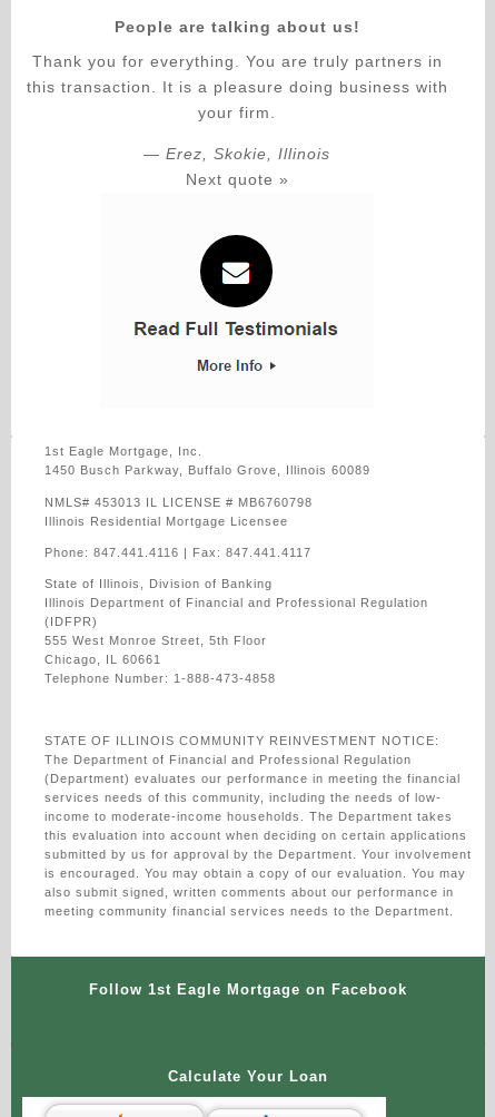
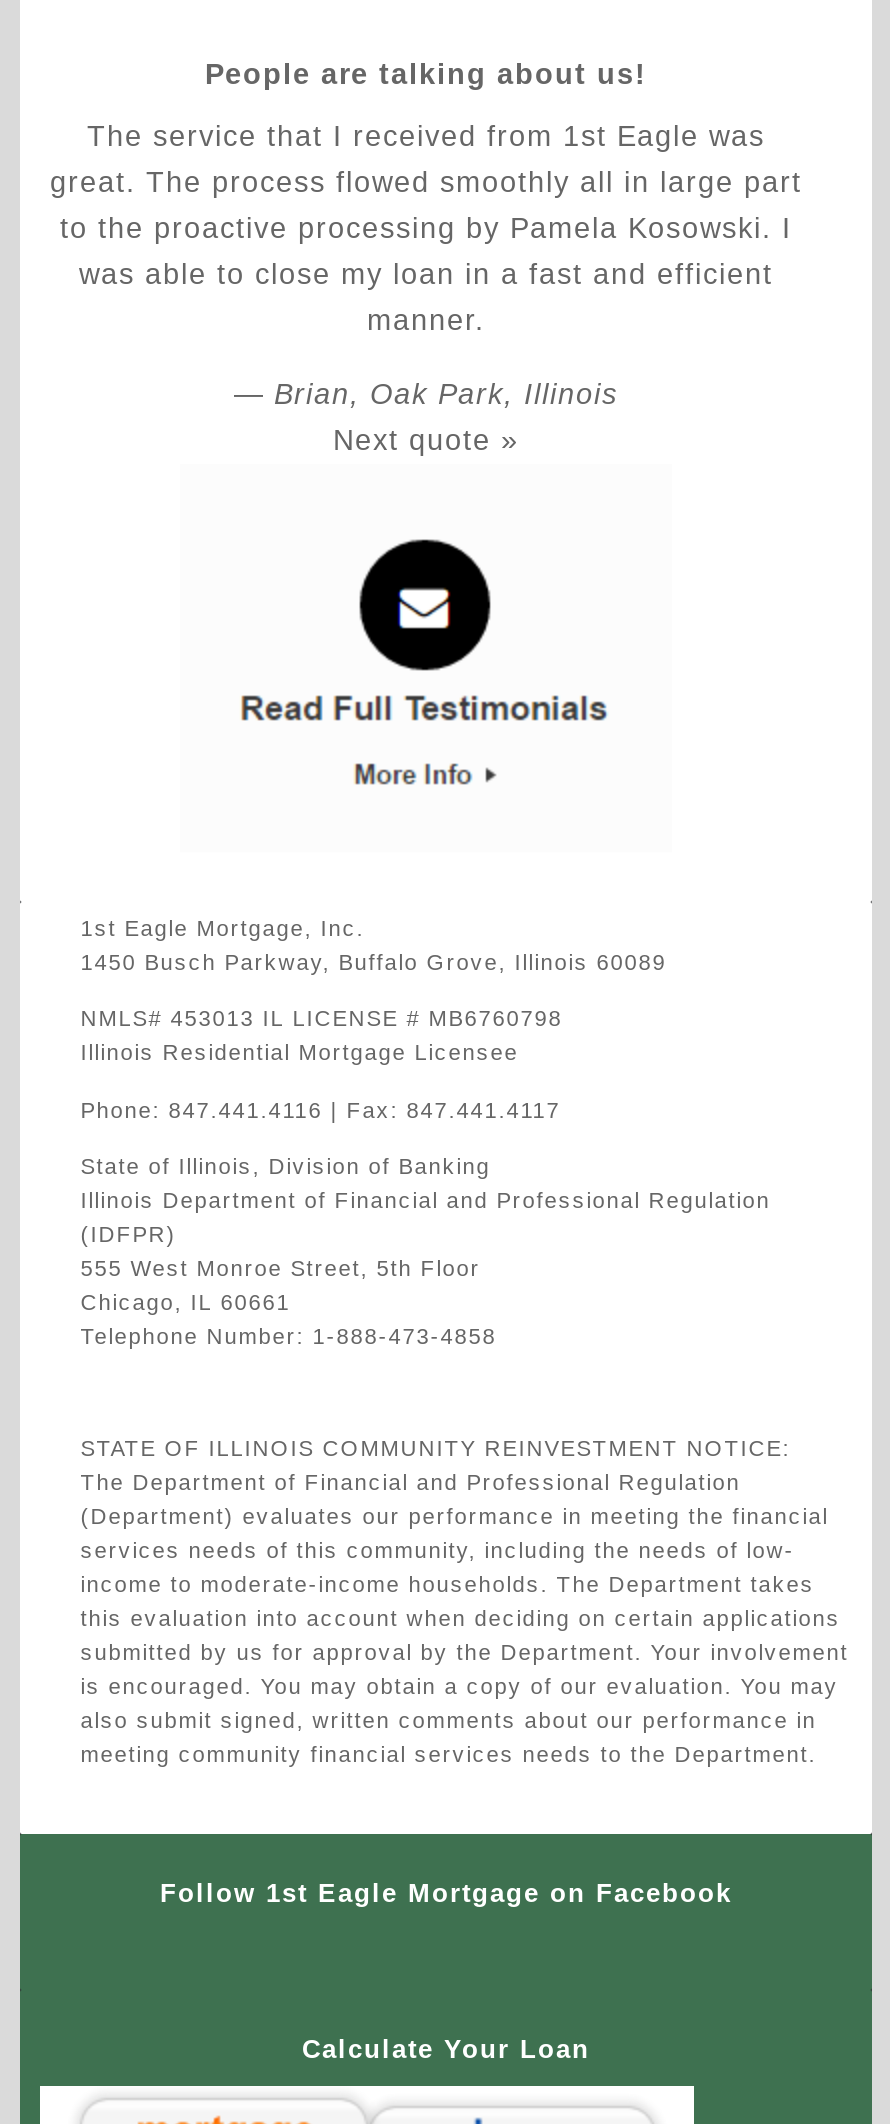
- Thank you for everything. You are truly partners in
- this transaction. It is a pleasure doing business with
- your firm.
+ The service that I received from 1st Eagle was
+ great. The process flowed smoothly all in large part
+ to the proactive processing by Pamela Kosowski. I
+ was able to close my loan in a fast and efficient
+ manner.

- — Erez, Skokie, Illinois
+ — Brian, Oak Park, Illinois
